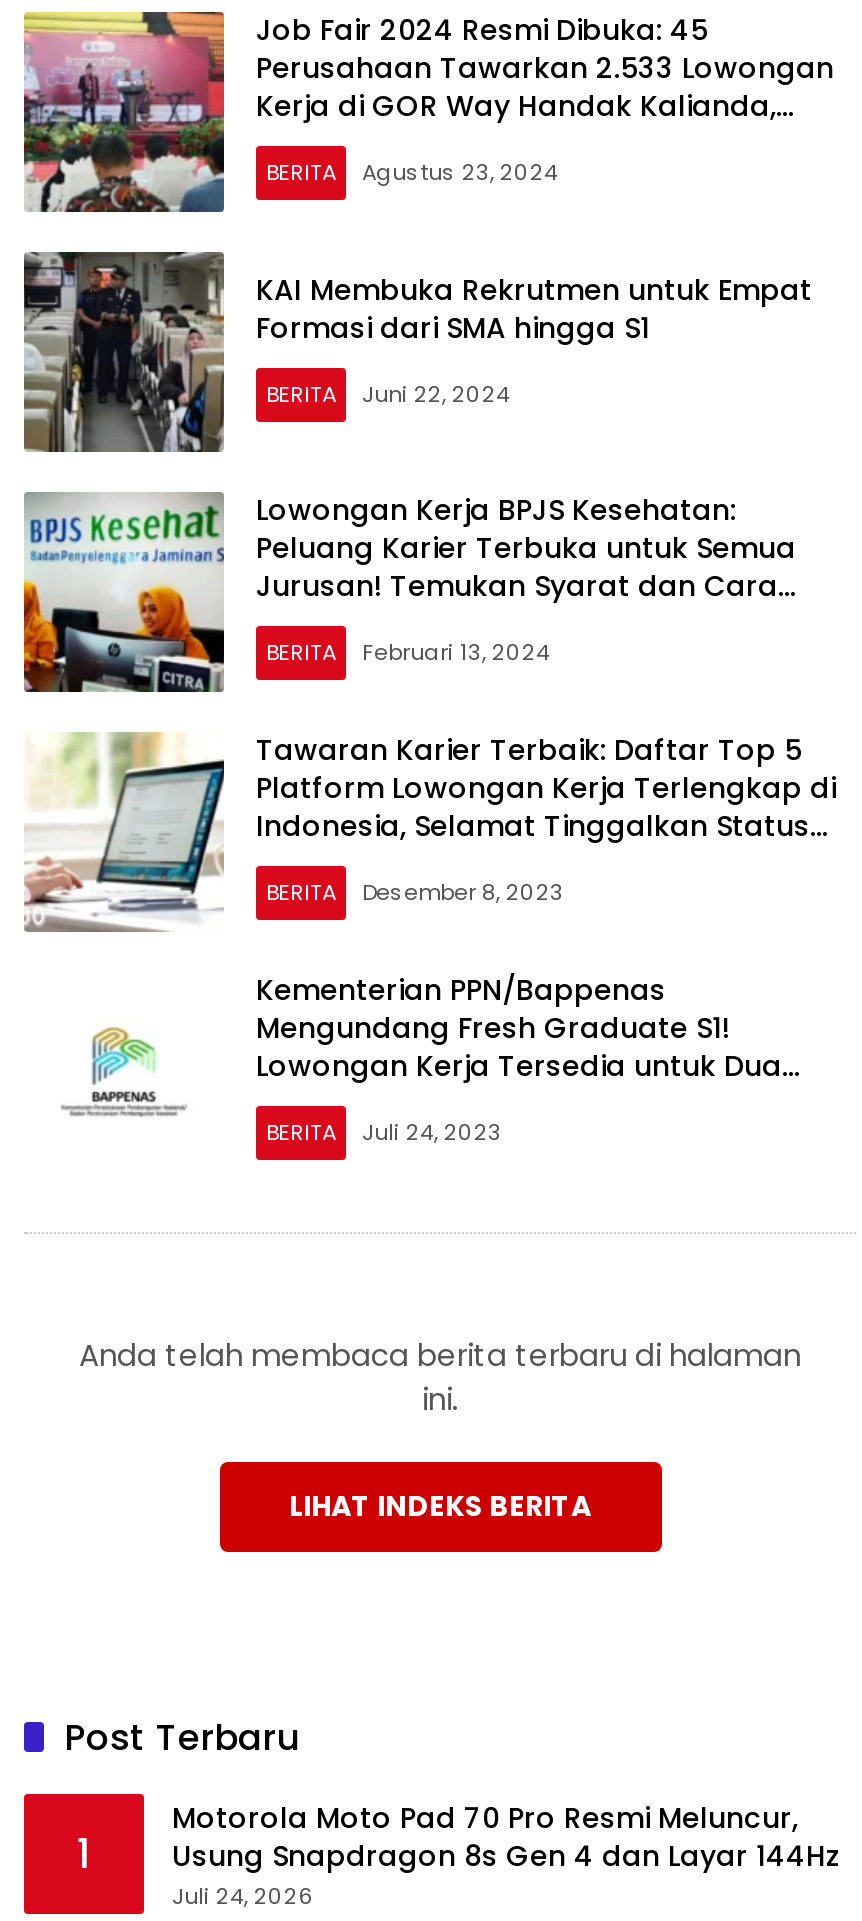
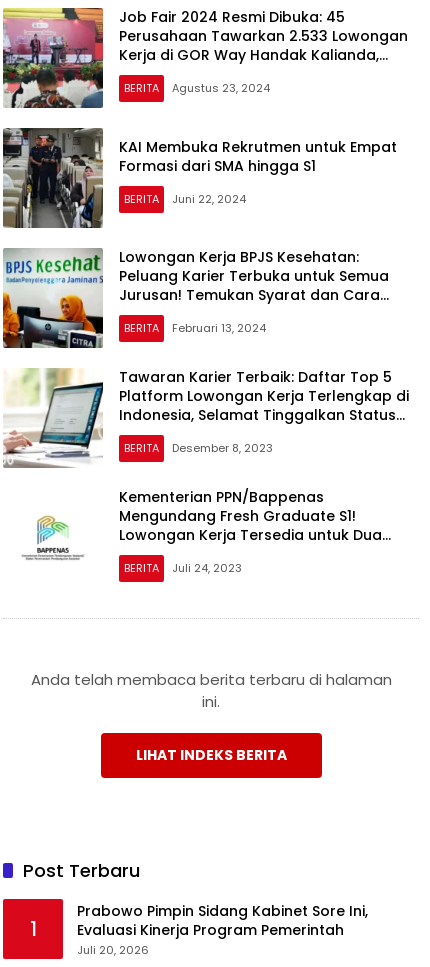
- Motorola Moto Pad 70 Pro Resmi Meluncur,
- Usung Snapdragon 8s Gen 4 dan Layar 144Hz
- Juli 24, 2026
+ Prabowo Pimpin Sidang Kabinet Sore Ini,
+ Evaluasi Kinerja Program Pemerintah
+ Juli 20, 2026
